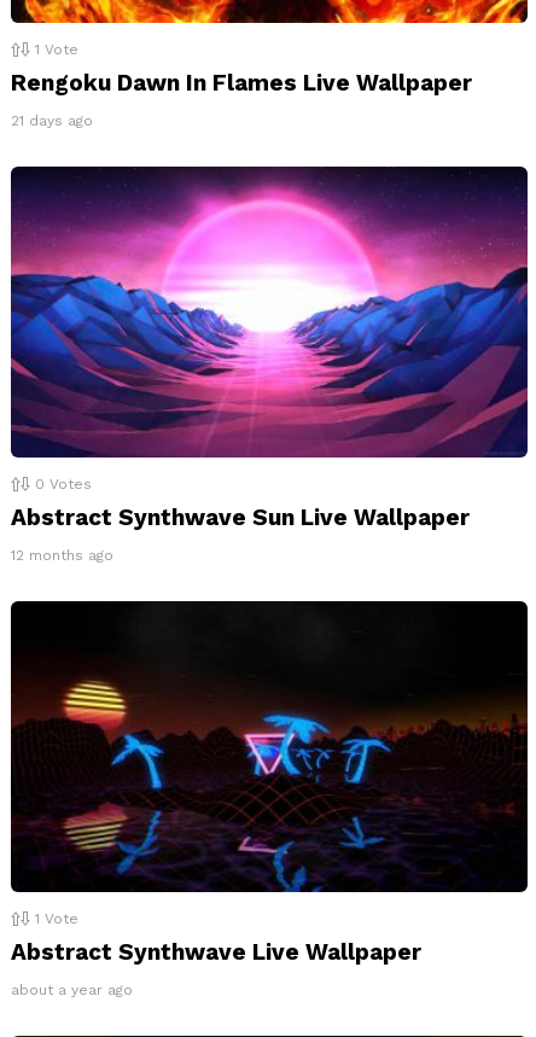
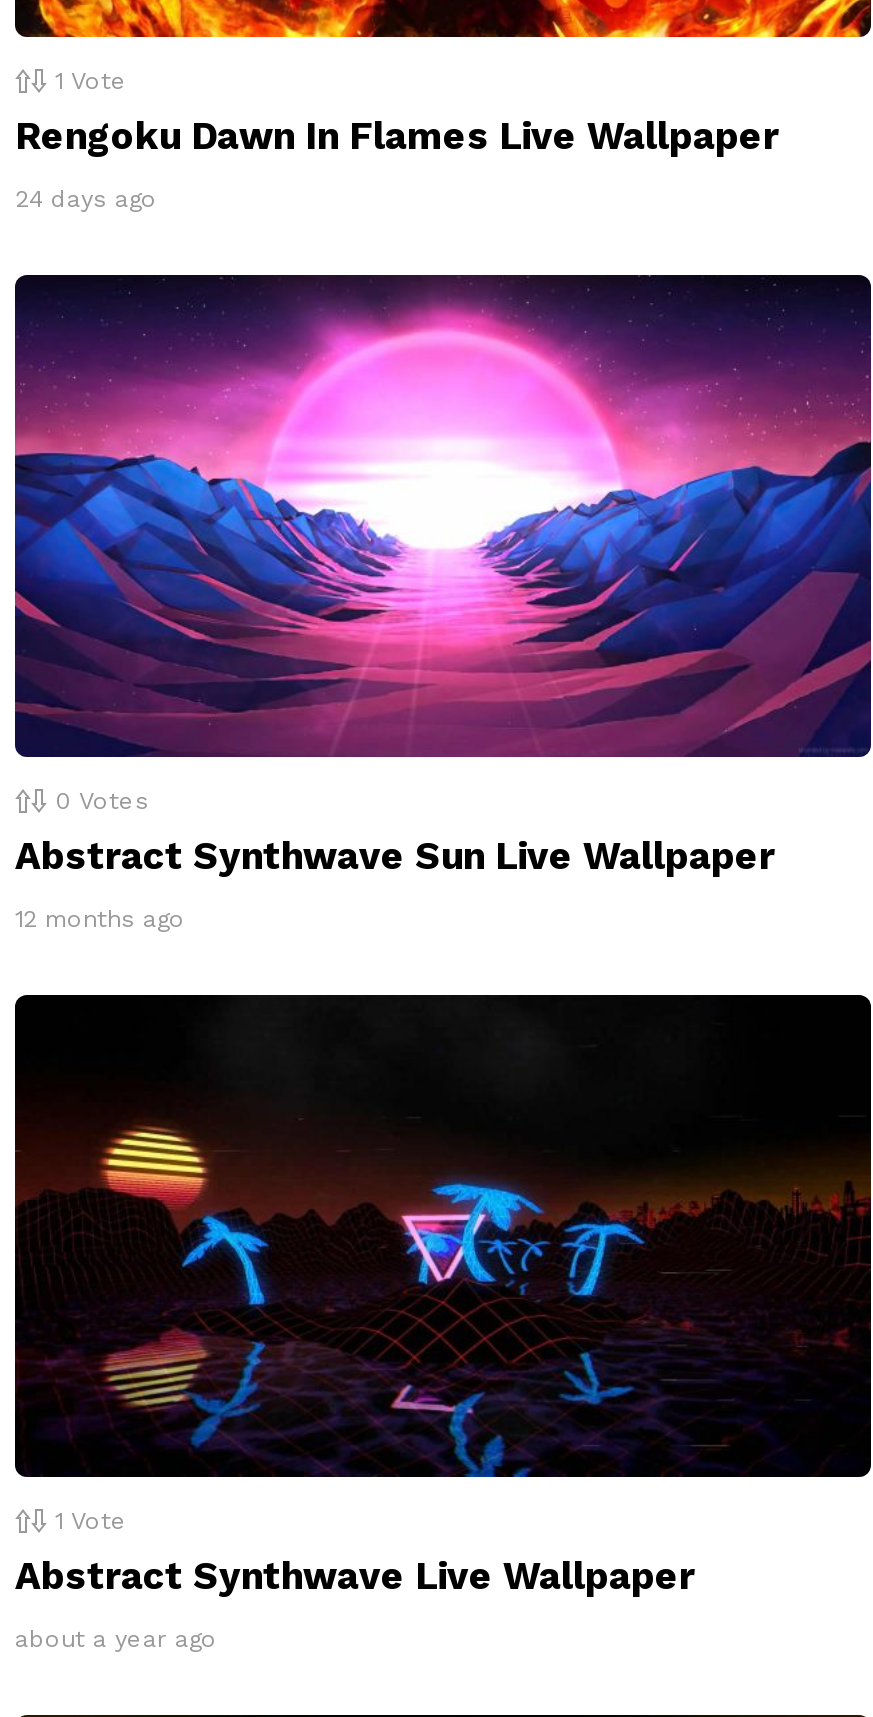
- 21 days ago
+ 24 days ago
